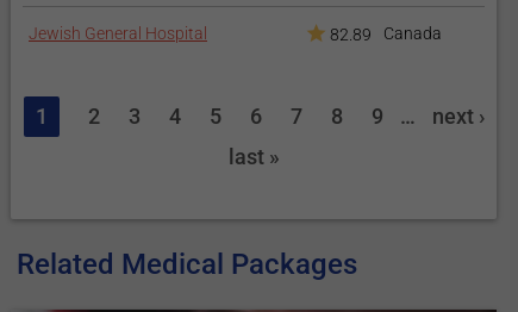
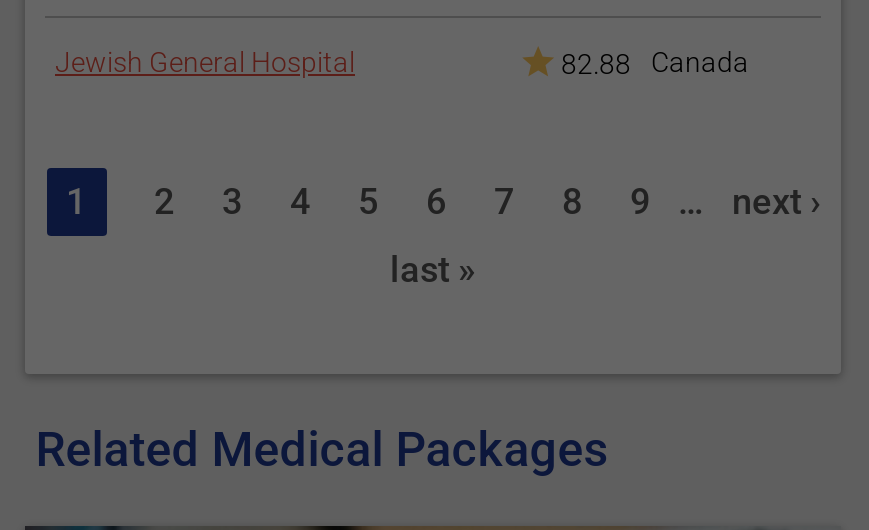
- 82.89 Canada
+ 82.88 Canada
